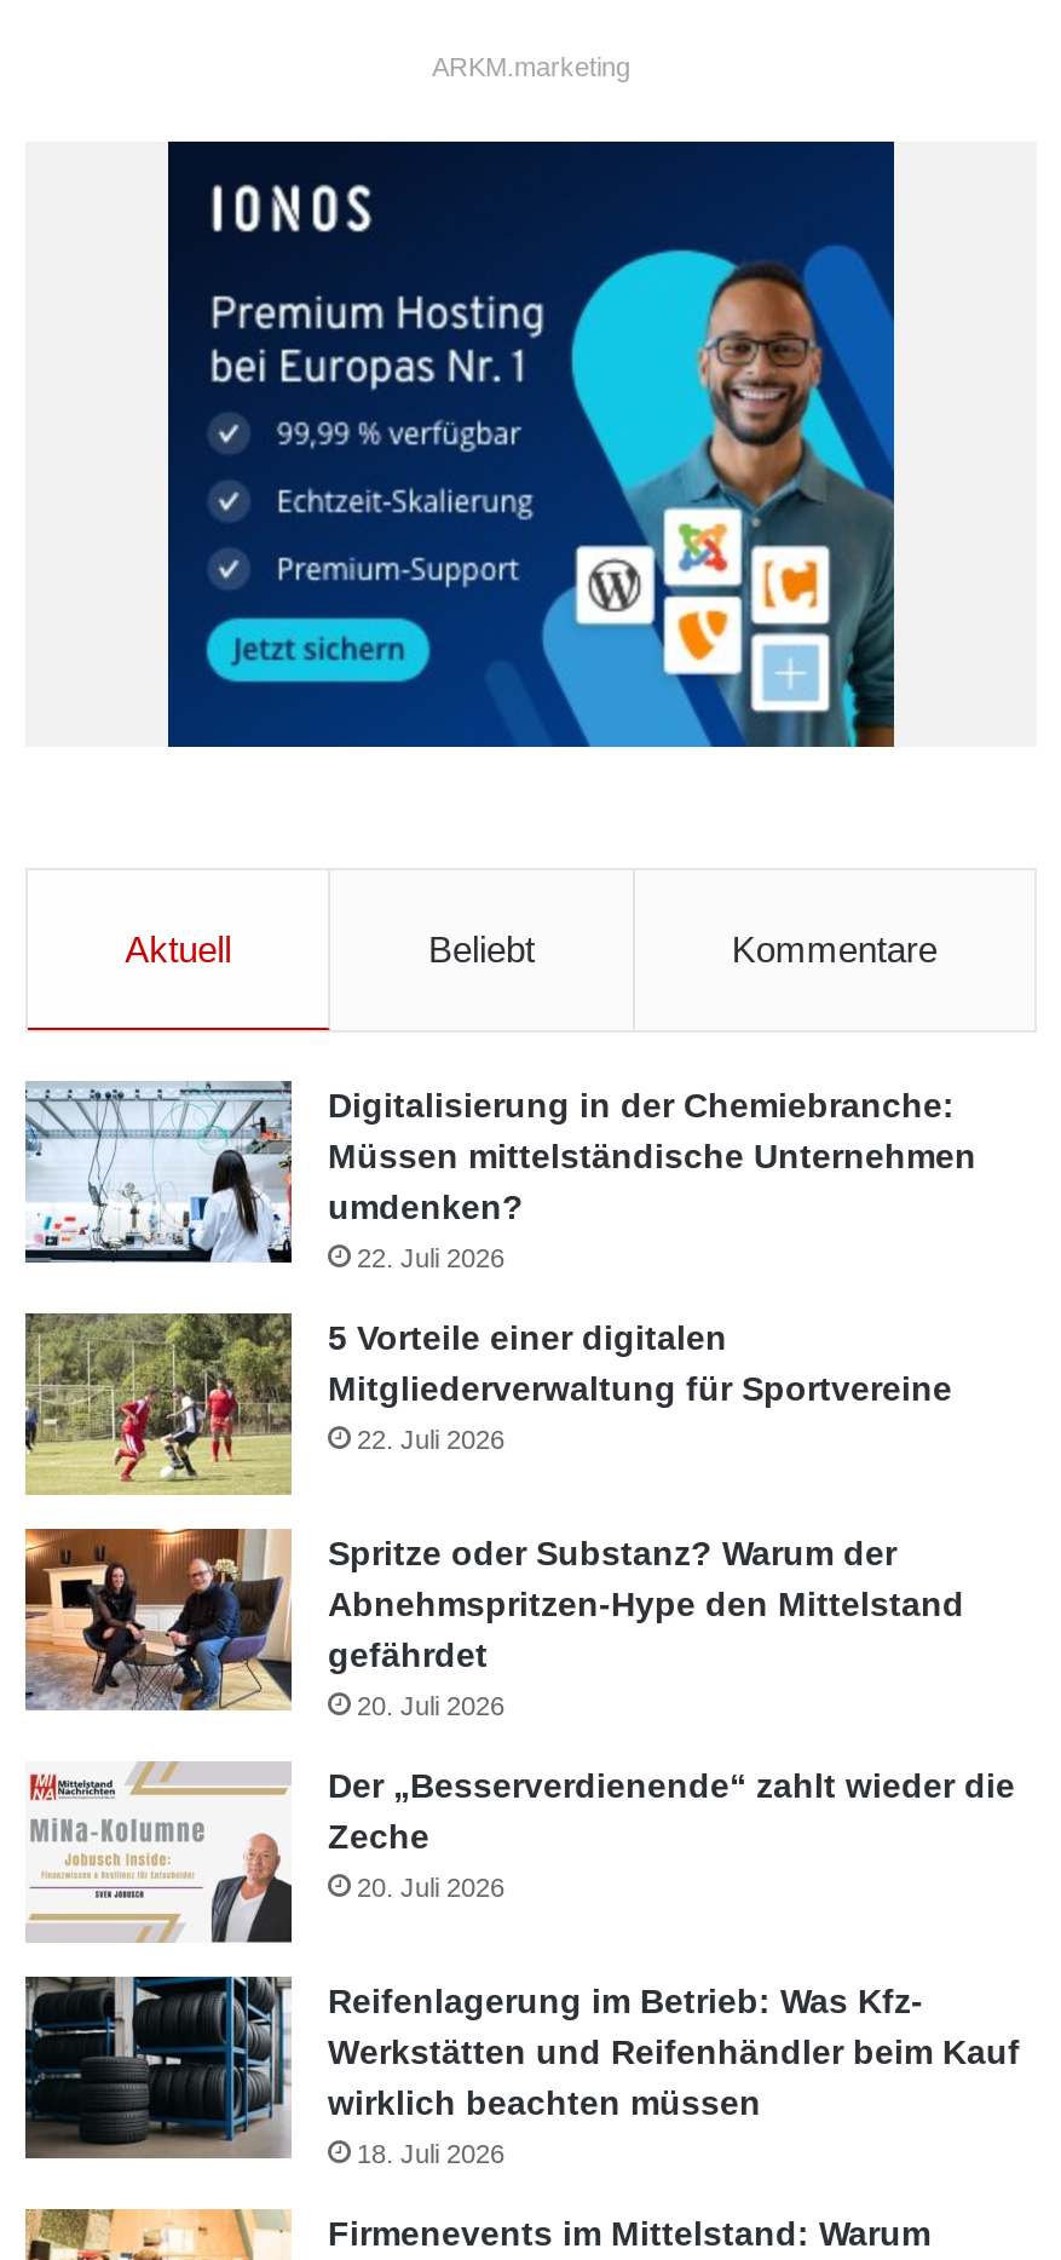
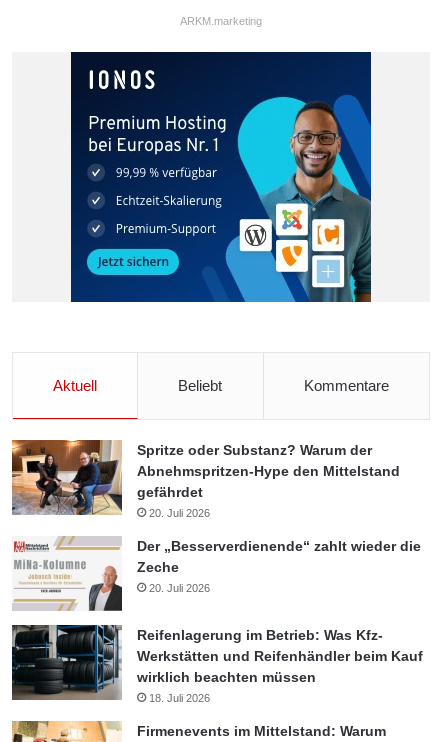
- [image]
- Digitalisierung in der Chemiebranche:
- Müssen mittelständische Unternehmen
- umdenken?
- 22. Juli 2026
- 5 Vorteile einer digitalen
- Mitgliederverwaltung für Sportvereine
- 22. Juli 2026

- [image]
